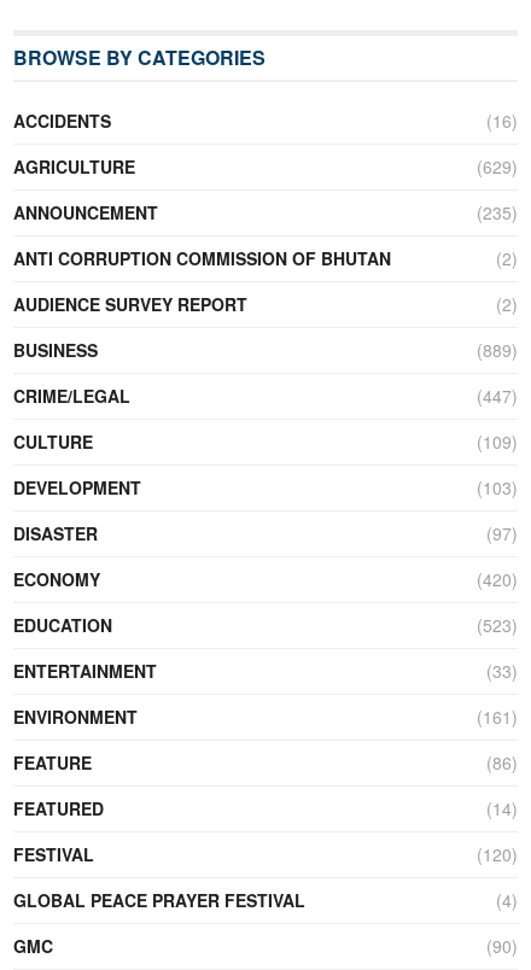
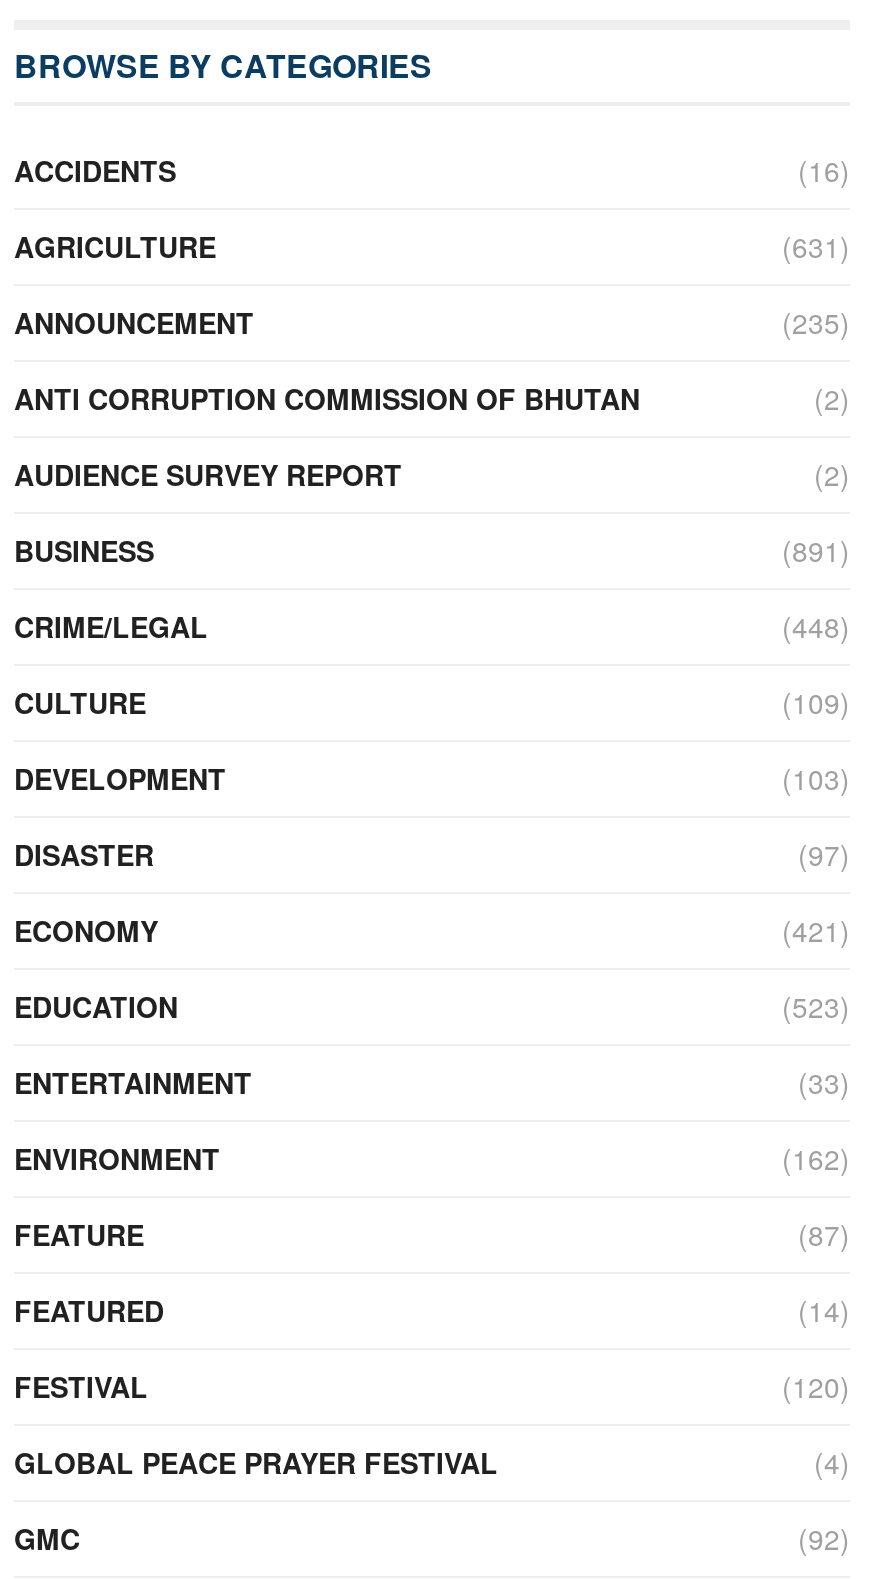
- (629)
+ (631)

- (889)
+ (891)

- (447)
+ (448)

- (420)
+ (421)

- (161)
+ (162)

- (86)
+ (87)

- (90)
+ (92)
